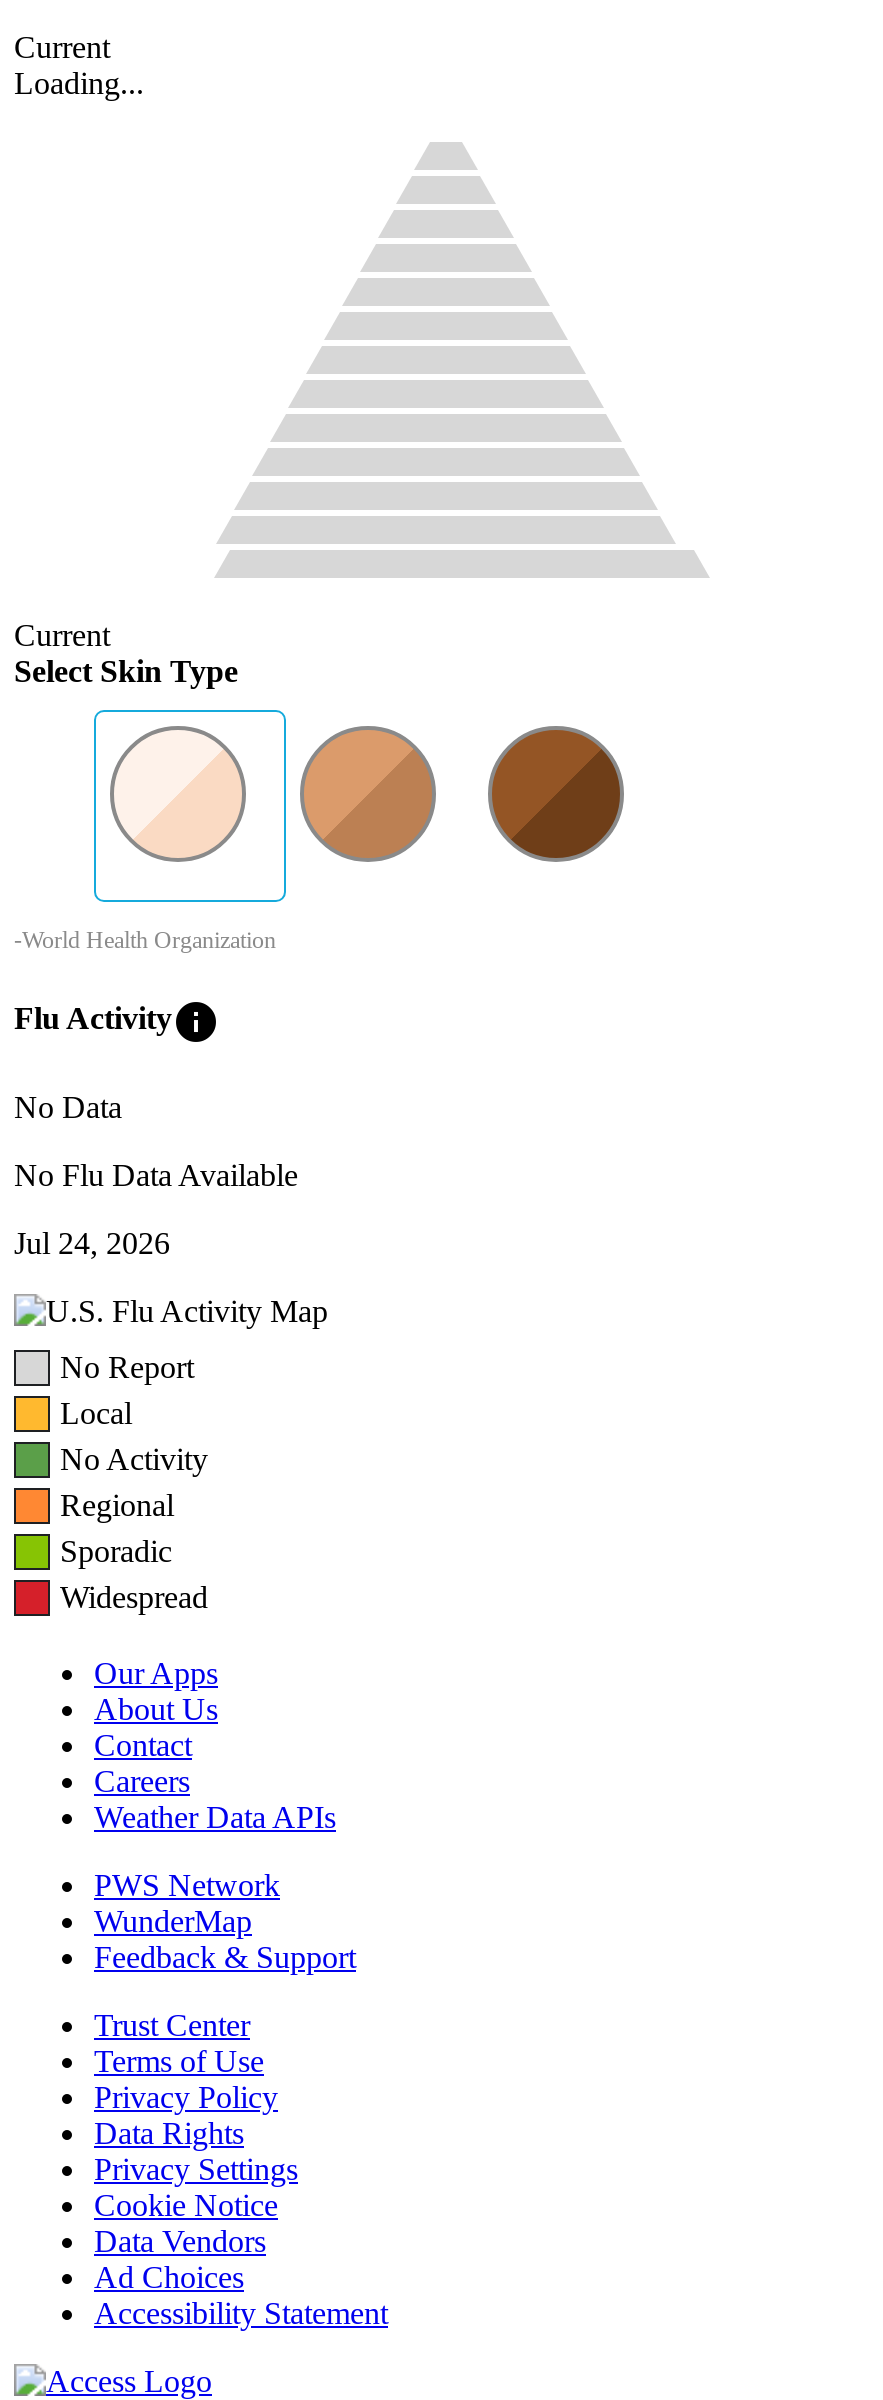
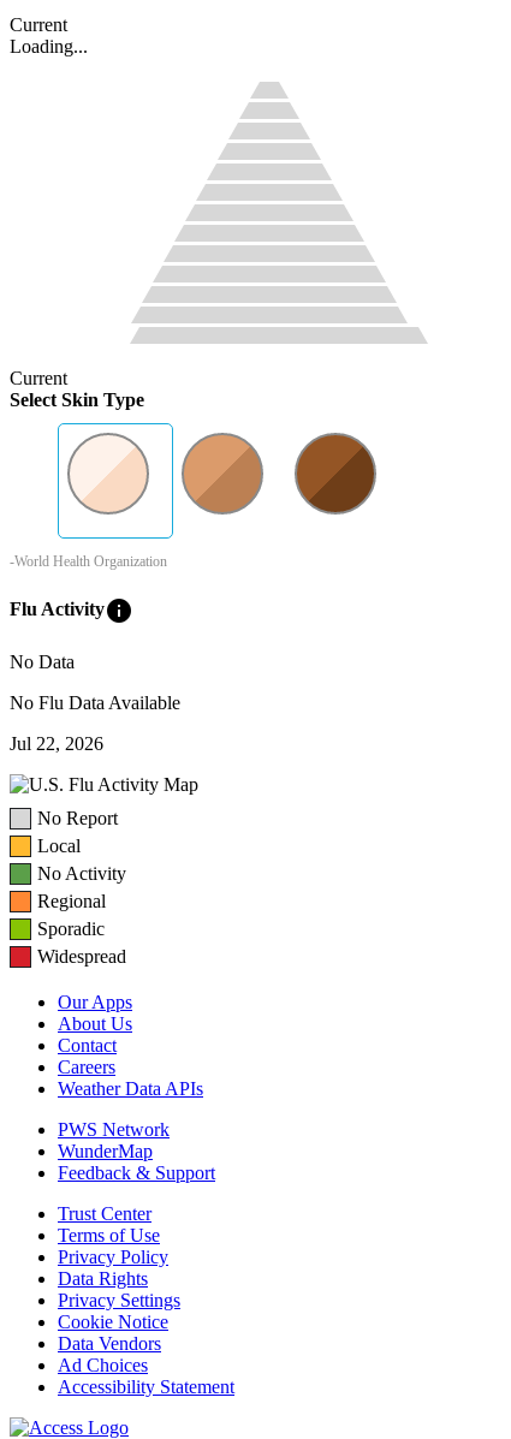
- Jul 24, 2026
+ Jul 22, 2026
